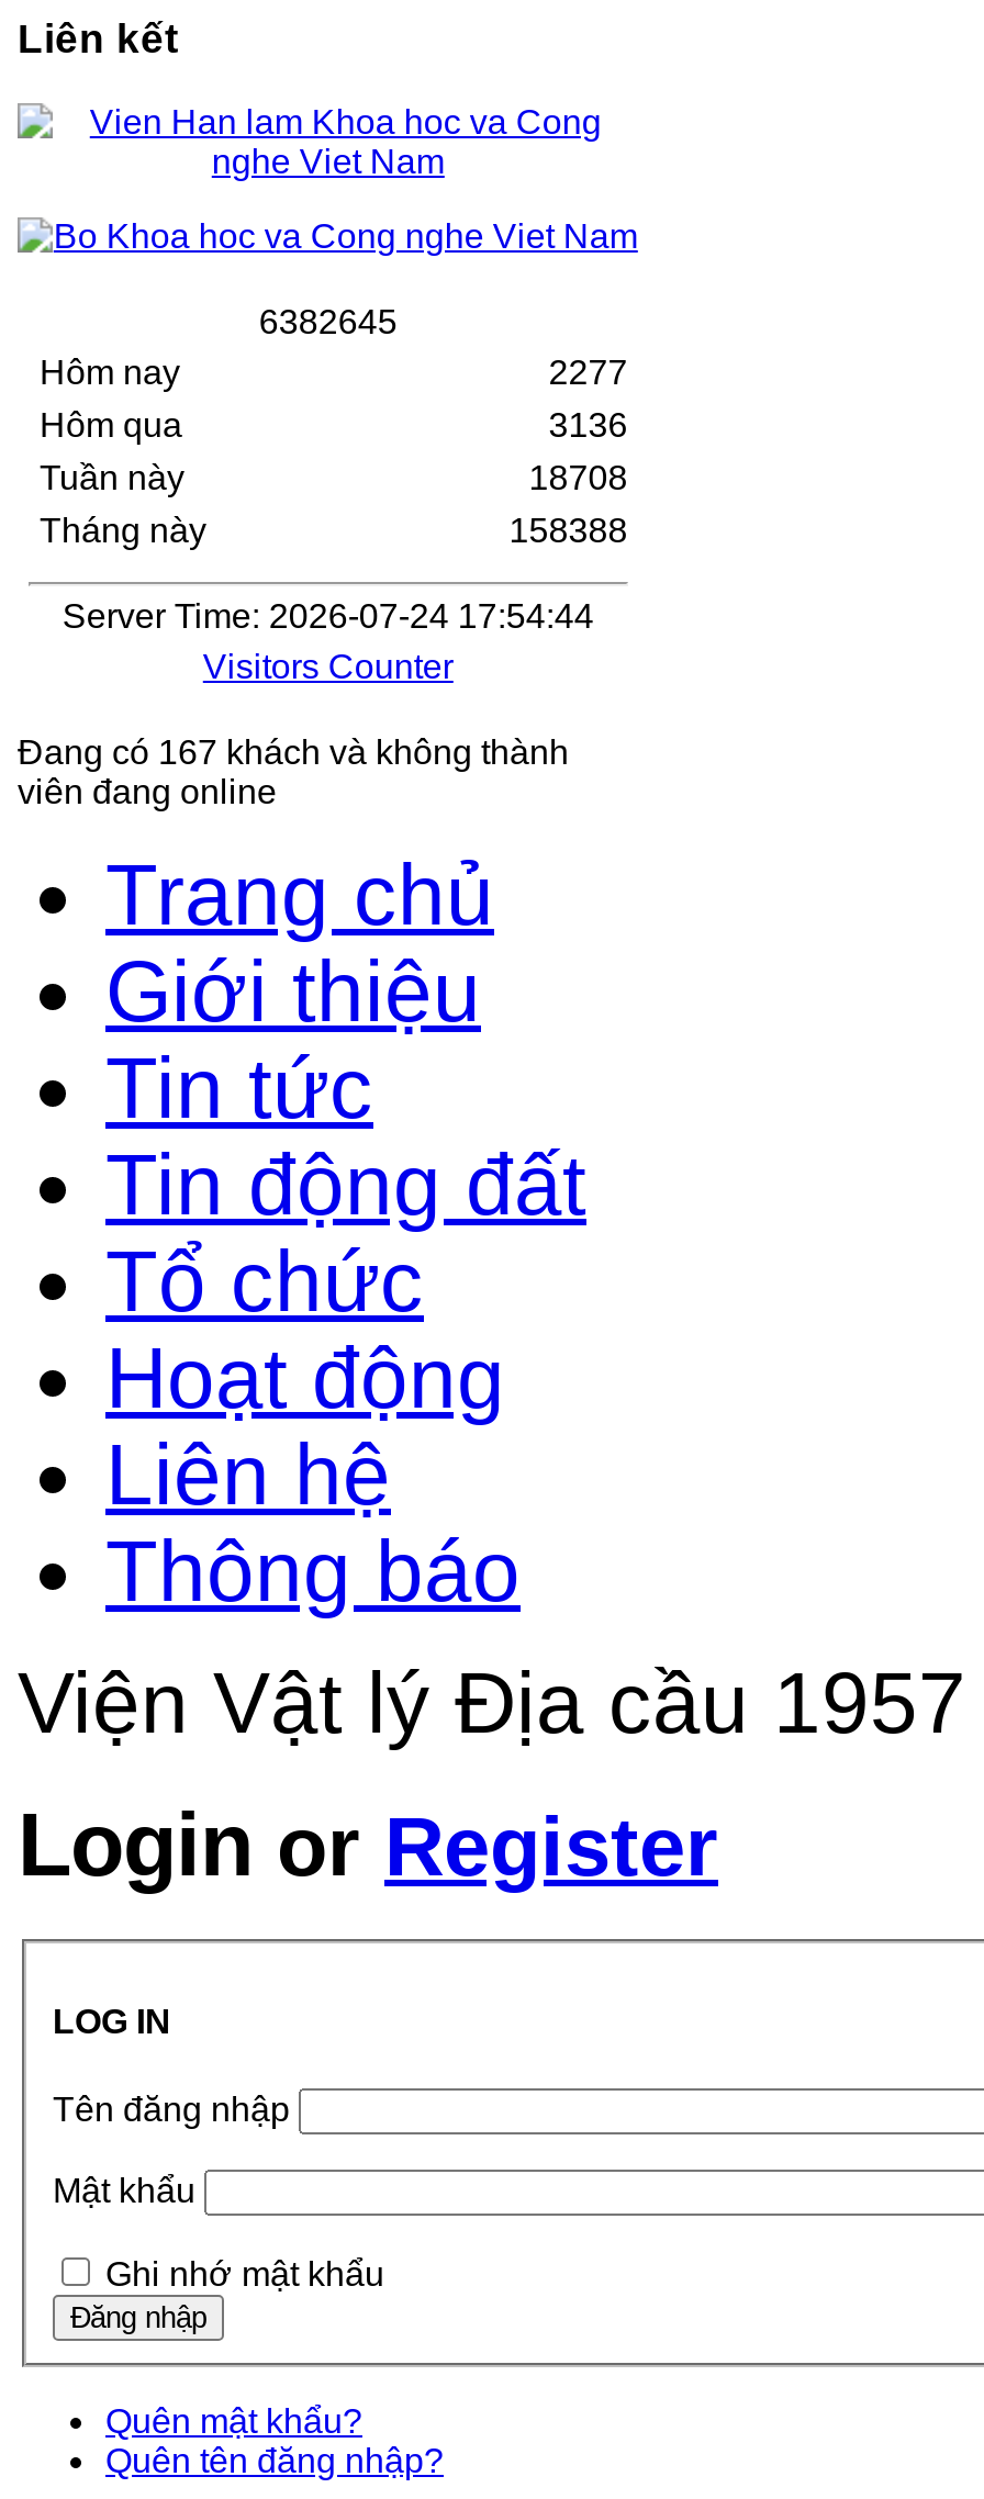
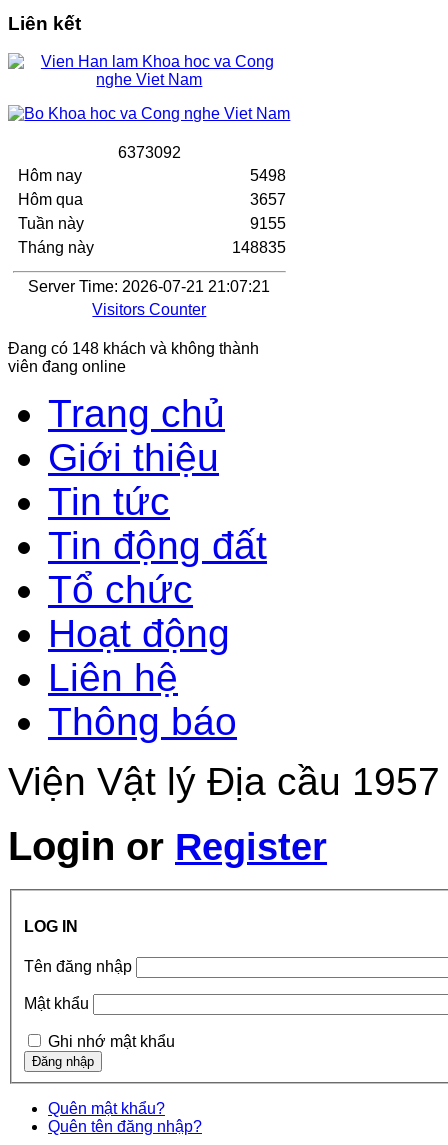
- 6382645
+ 6373092

- 2277
+ 5498

- 3136
+ 3657

- 18708
+ 9155

- 158388
+ 148835

- Server Time: 2026-07-24 17:54:44
+ Server Time: 2026-07-21 21:07:21

- Đang có 167 khách và không thành
+ Đang có 148 khách và không thành
